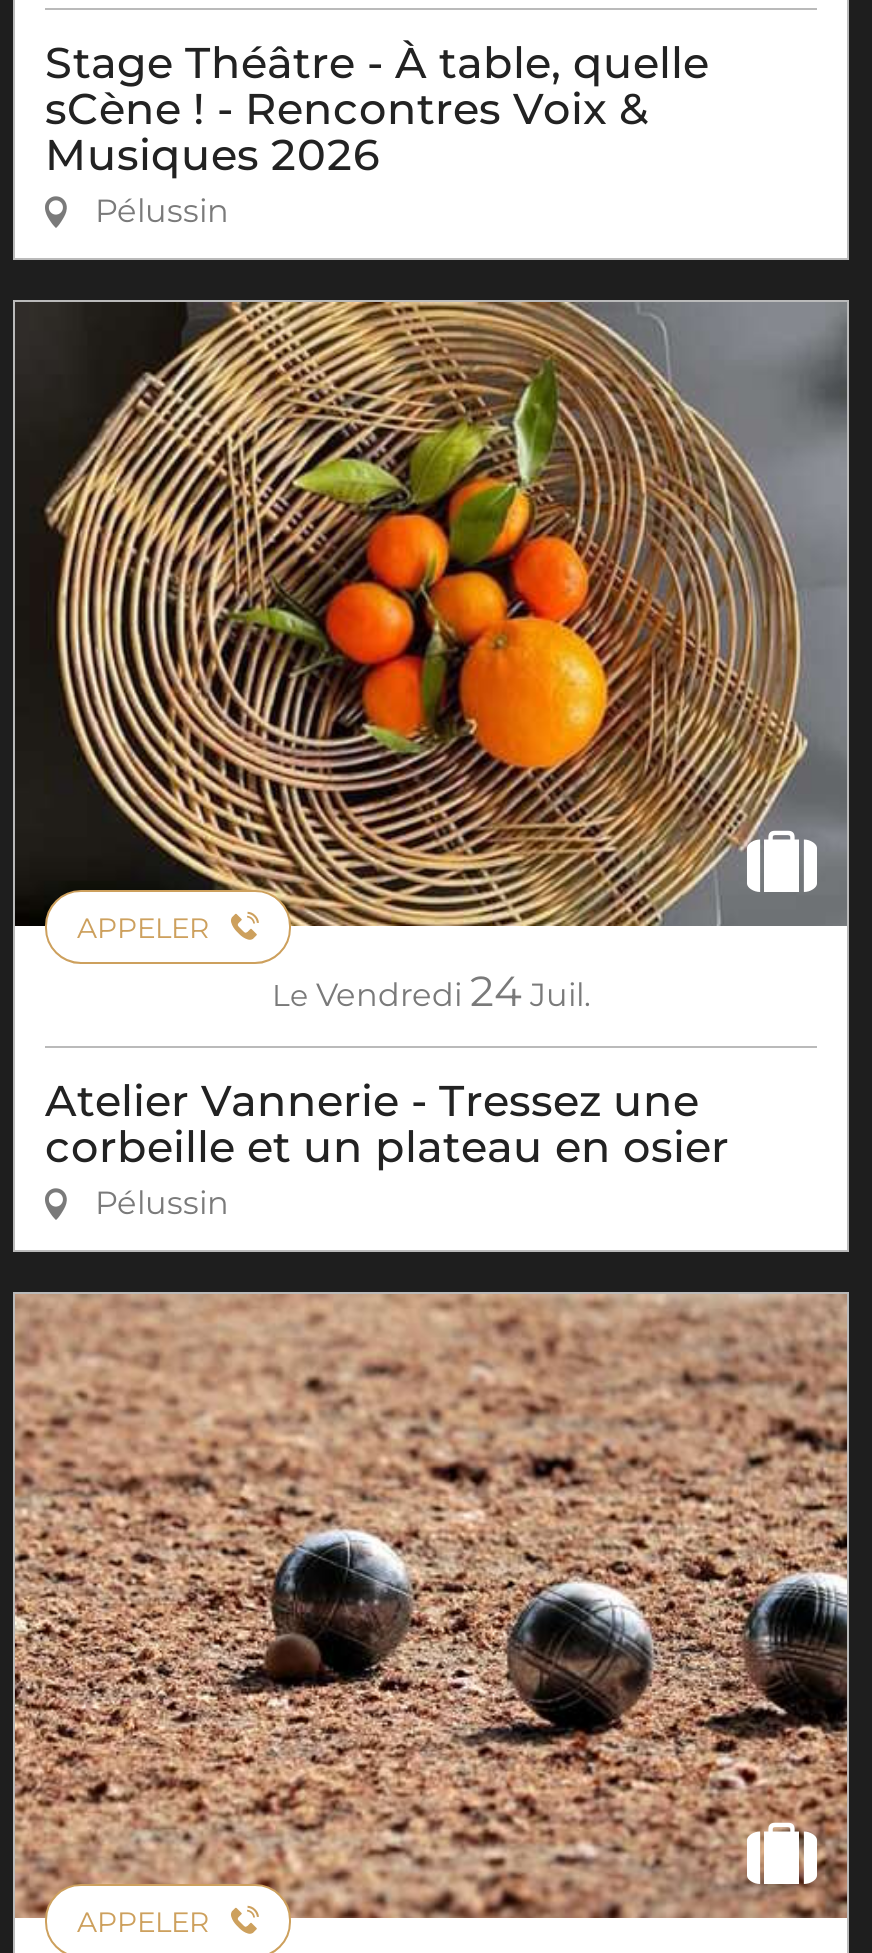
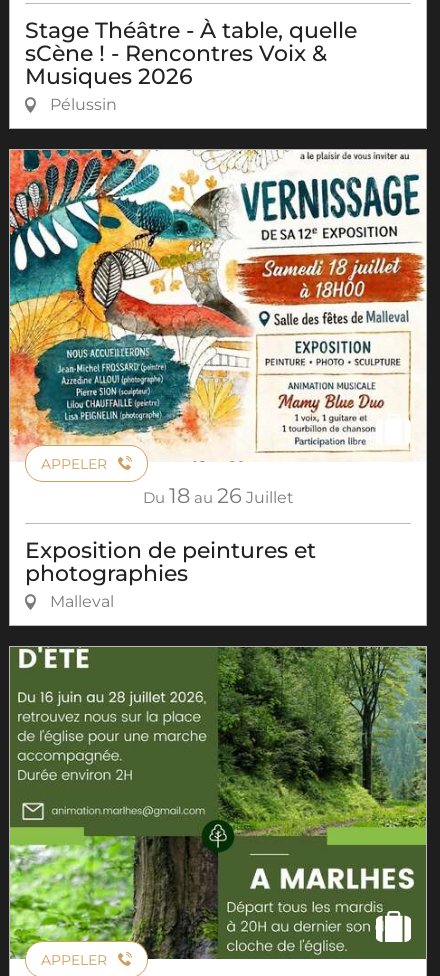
- [image]
- Le Vendredi 24 Juil.
+ [image]
+ Du 18 au 26 Juillet

- Atelier Vannerie - Tressez une
- corbeille et un plateau en osier
- Pélussin
+ Exposition de peintures et
+ photographies
+ Malleval

- [image]
+ [image]
